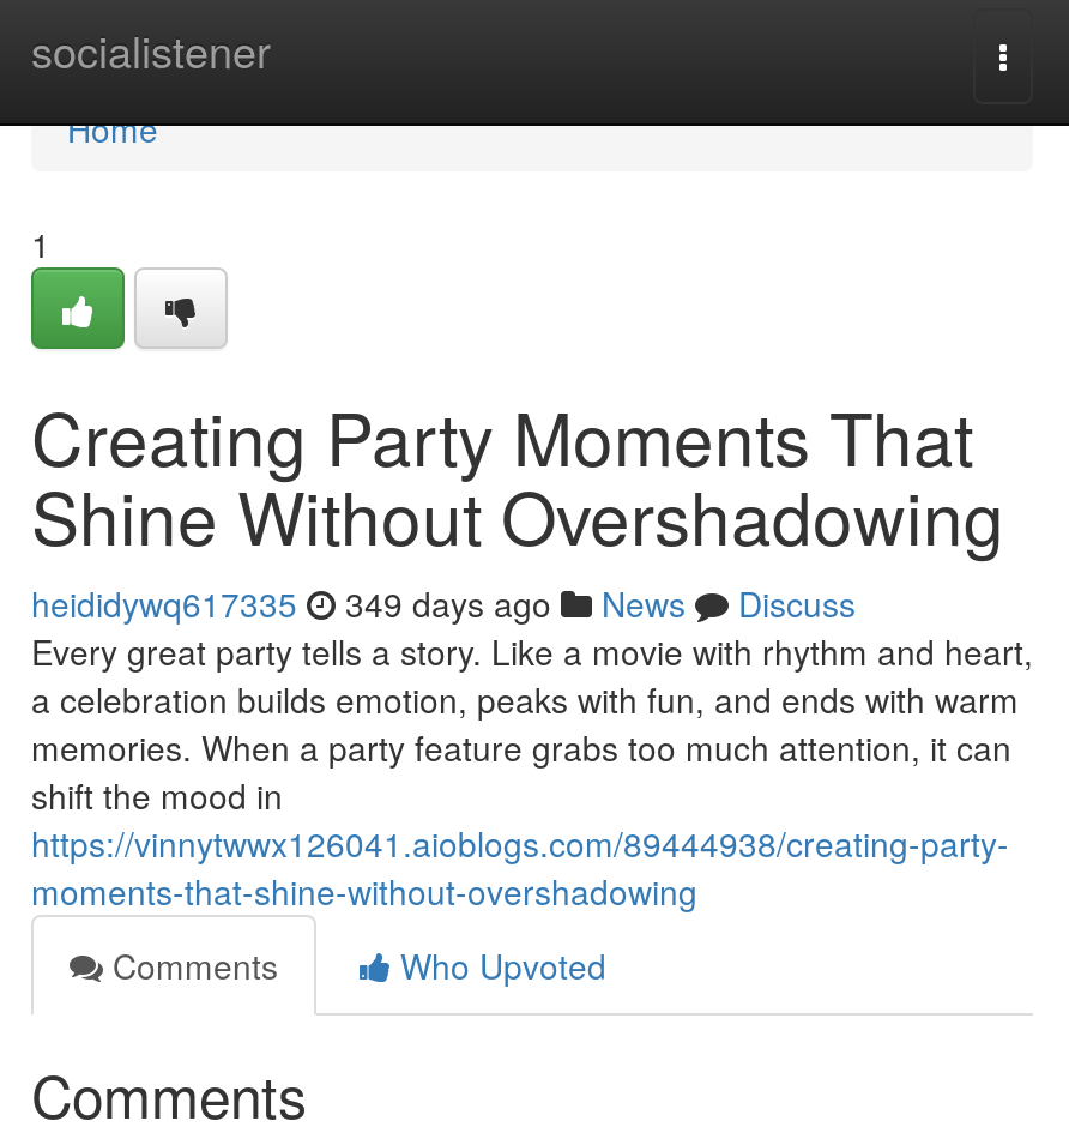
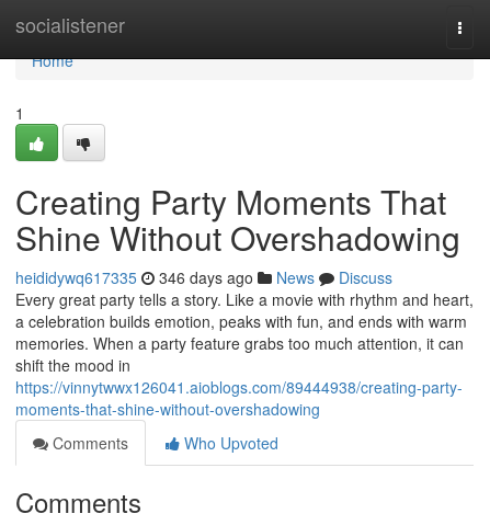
- heididywq617335 349 days ago News Discuss
+ heididywq617335 346 days ago News Discuss
